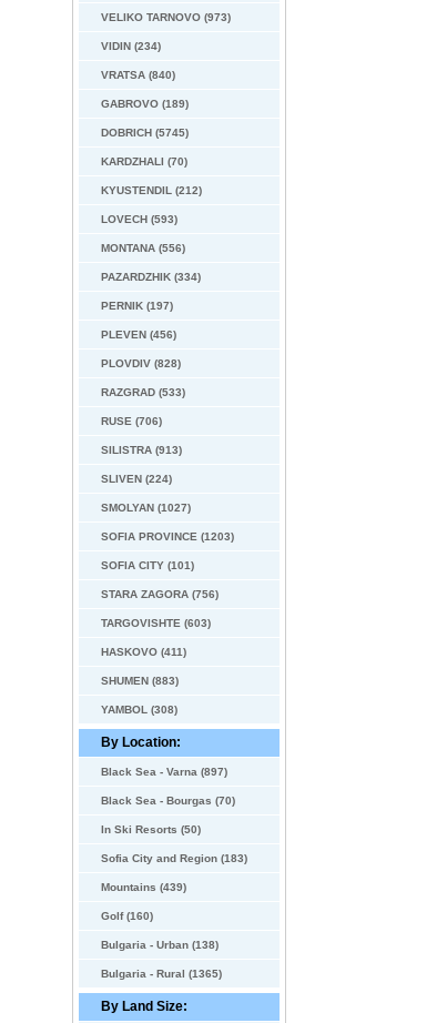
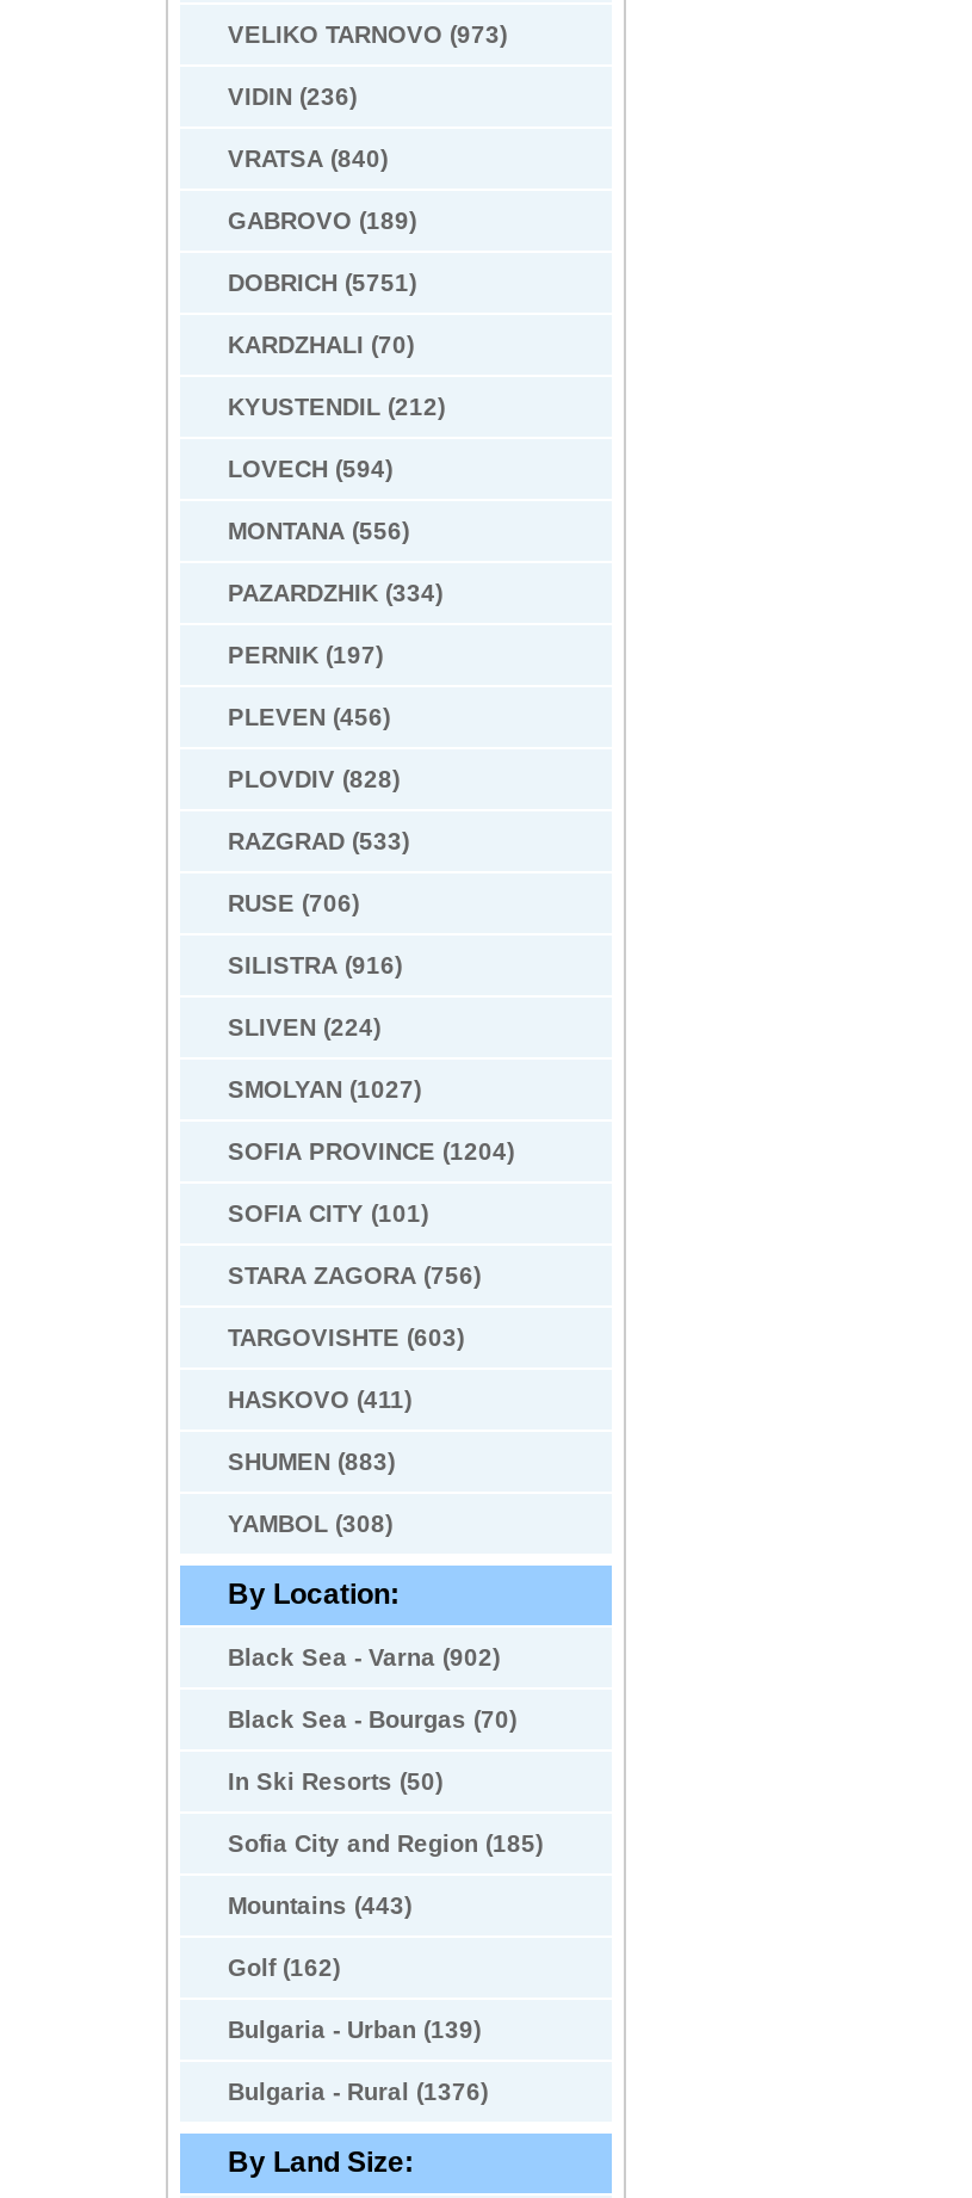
- VIDIN (234)
+ VIDIN (236)

- DOBRICH (5745)
+ DOBRICH (5751)

- LOVECH (593)
+ LOVECH (594)

- SILISTRA (913)
+ SILISTRA (916)

- SOFIA PROVINCE (1203)
+ SOFIA PROVINCE (1204)

- Black Sea - Varna (897)
+ Black Sea - Varna (902)

- Sofia City and Region (183)
+ Sofia City and Region (185)

- Mountains (439)
+ Mountains (443)

- Golf (160)
+ Golf (162)

- Bulgaria - Urban (138)
+ Bulgaria - Urban (139)

- Bulgaria - Rural (1365)
+ Bulgaria - Rural (1376)
